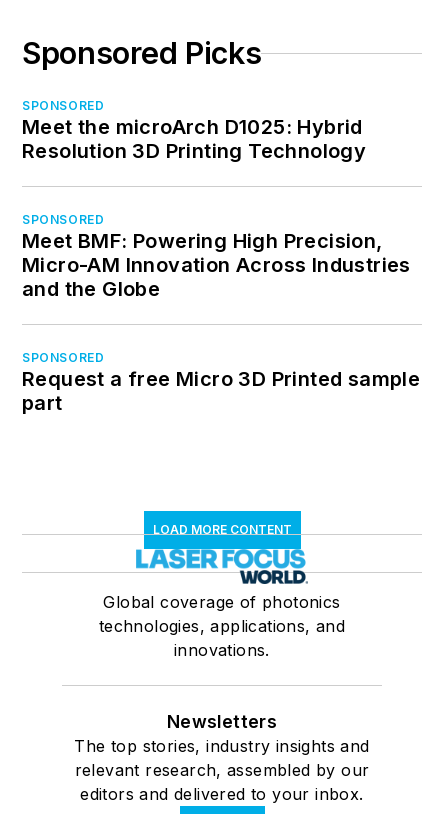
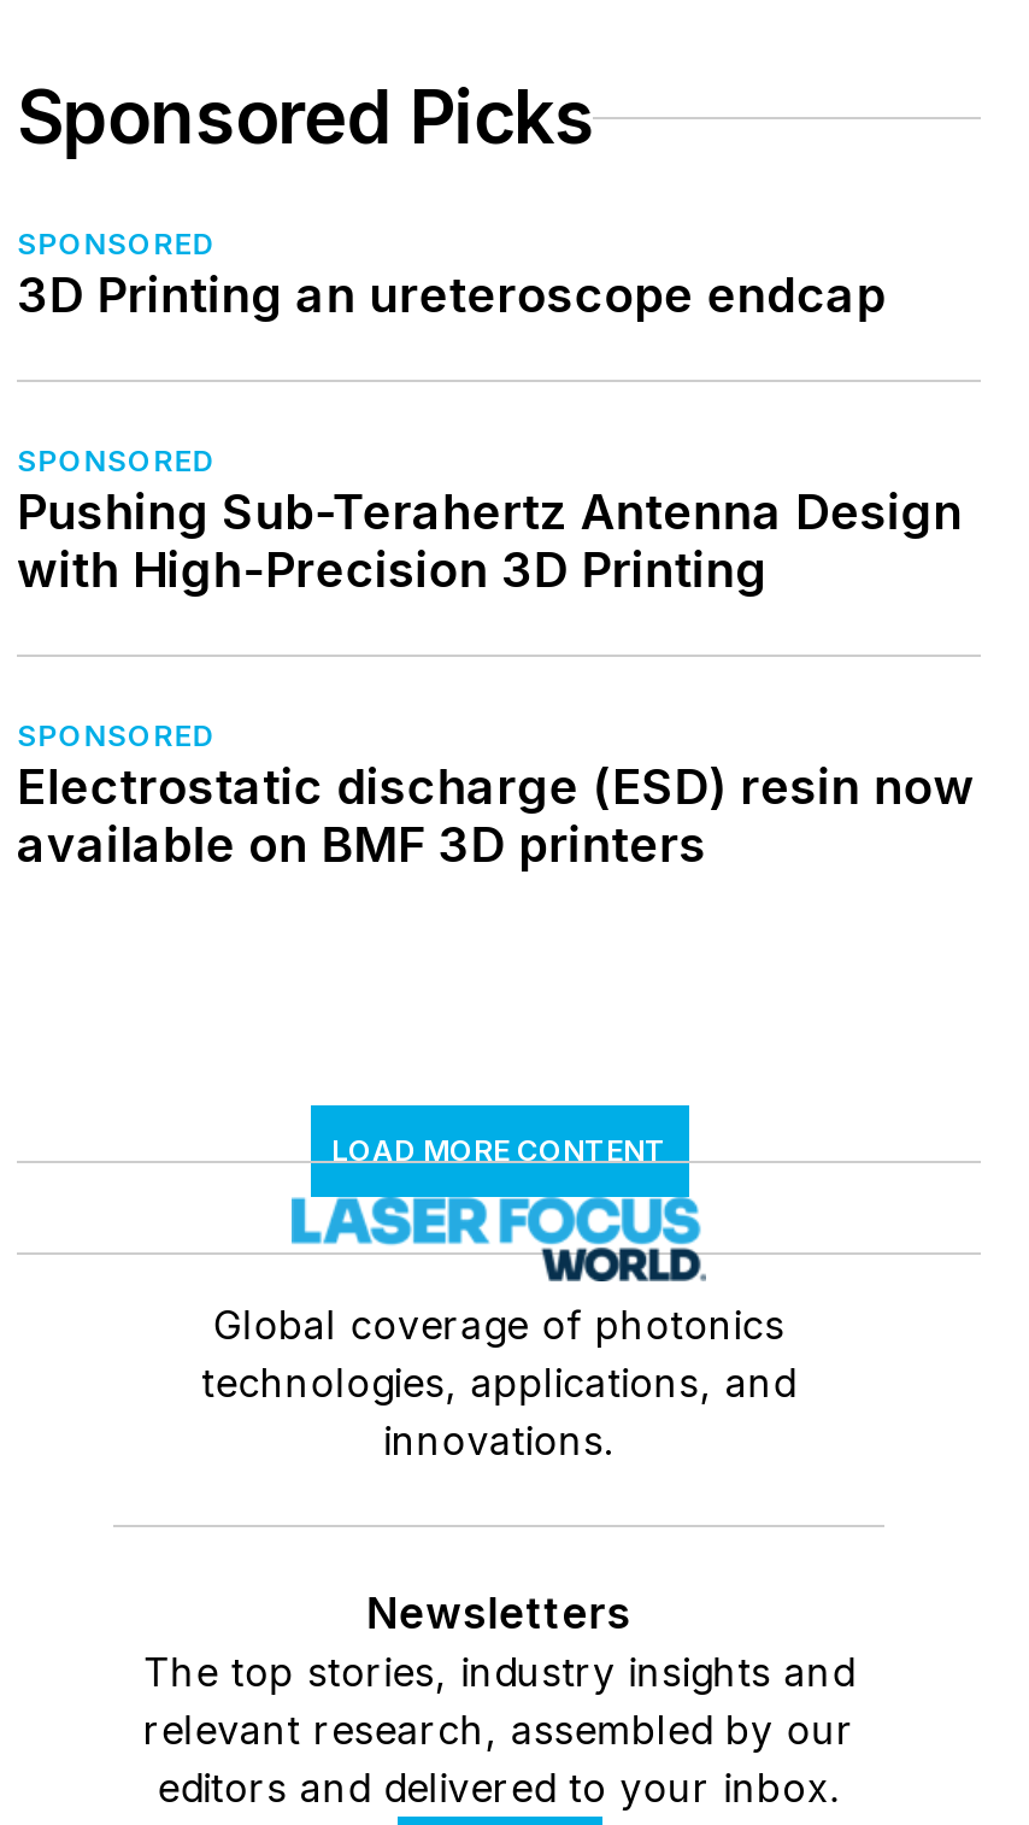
- Meet the microArch D1025: Hybrid
- Resolution 3D Printing Technology
+ 3D Printing an ureteroscope endcap

- Meet BMF: Powering High Precision,
- Micro-AM Innovation Across Industries
- and the Globe
+ Pushing Sub-Terahertz Antenna Design
+ with High-Precision 3D Printing

- Request a free Micro 3D Printed sample
- part
+ Electrostatic discharge (ESD) resin now
+ available on BMF 3D printers
